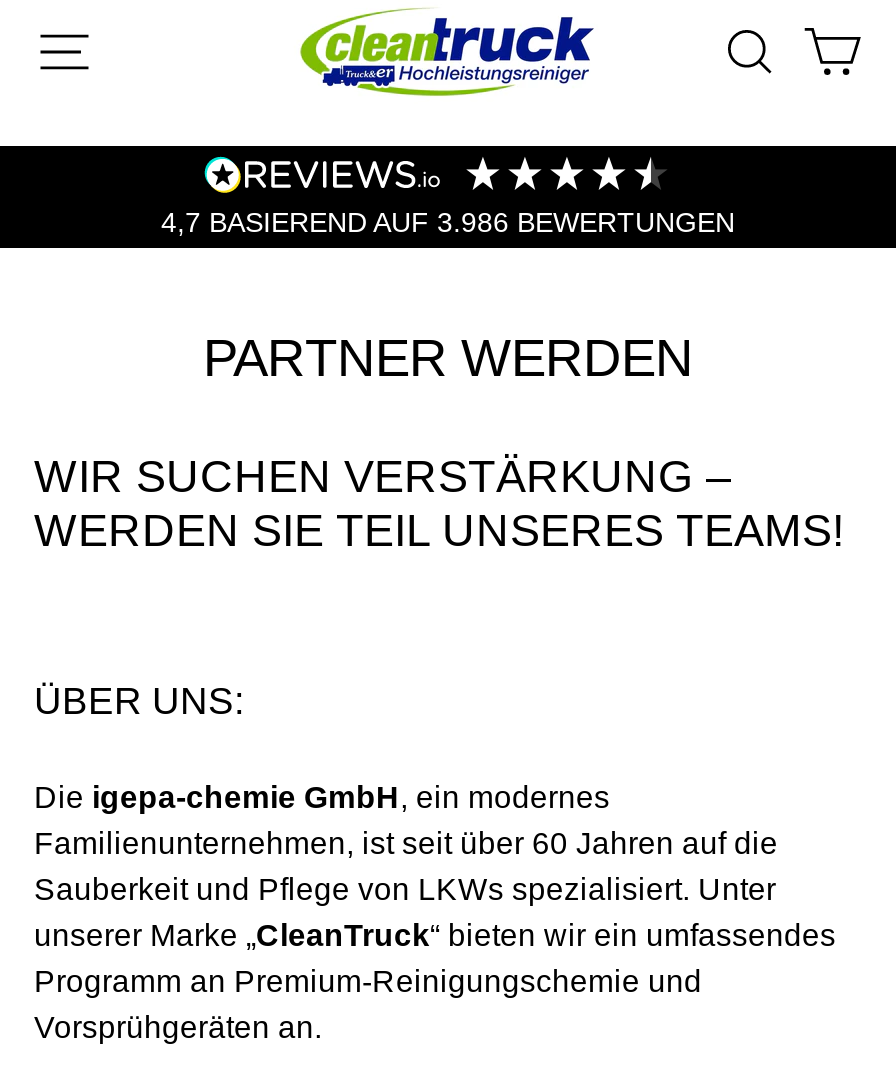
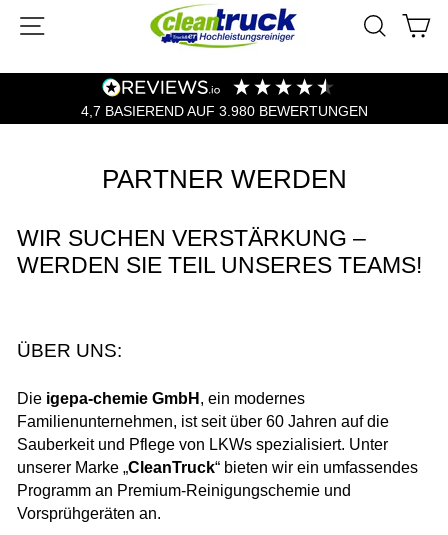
- 4,7 BASIEREND AUF 3.986 BEWERTUNGEN
+ 4,7 BASIEREND AUF 3.980 BEWERTUNGEN
